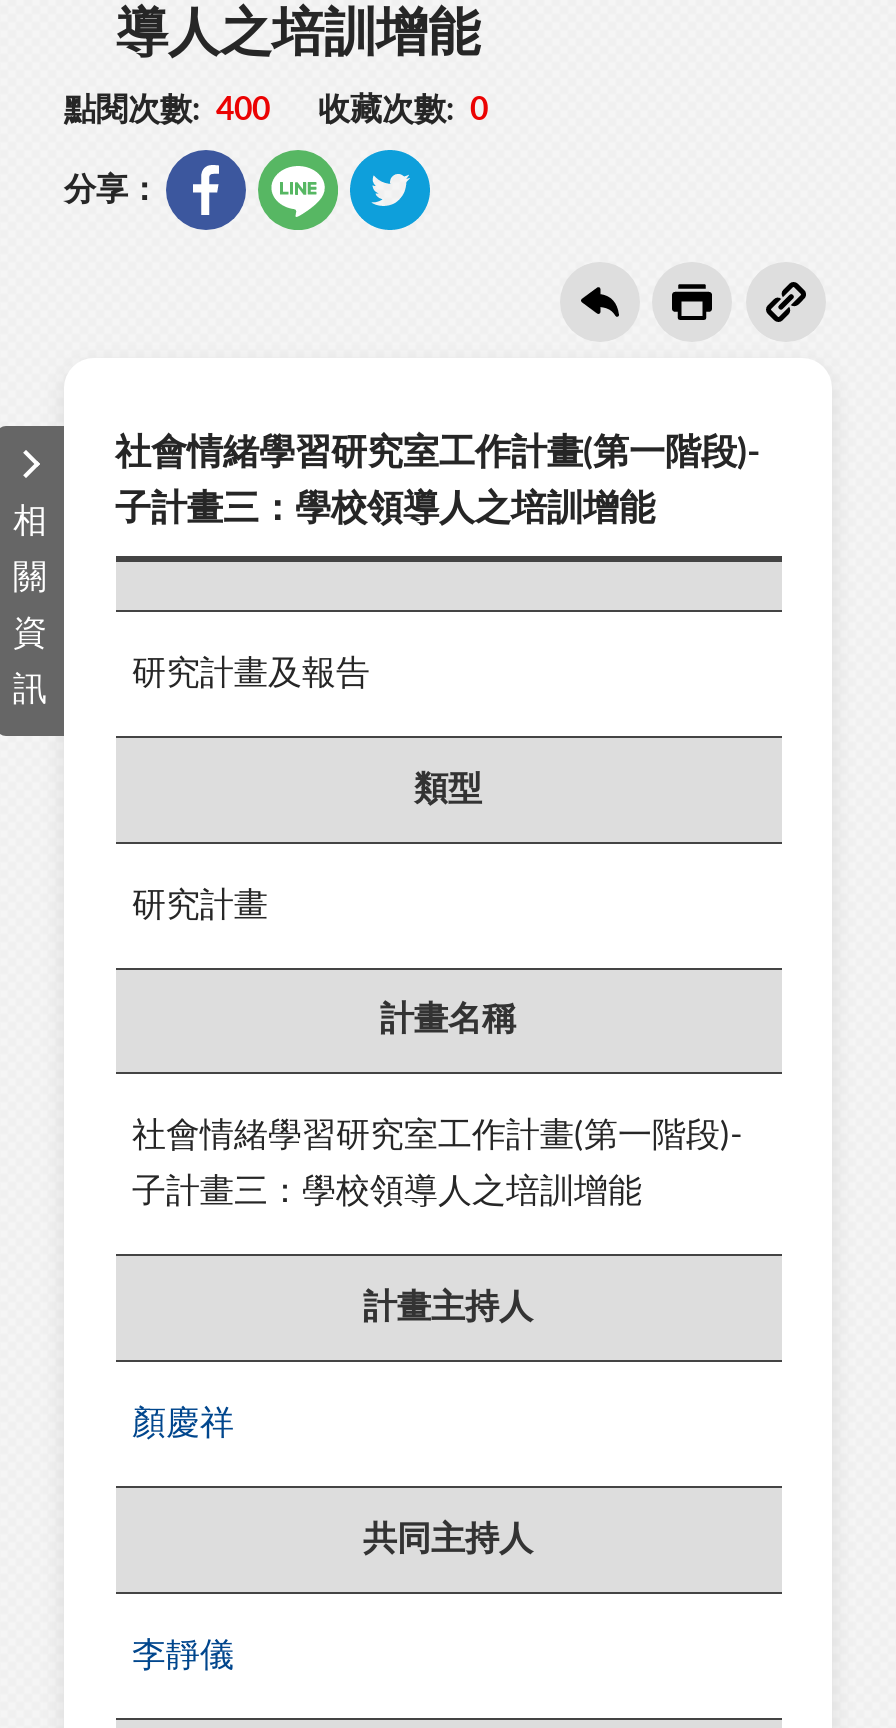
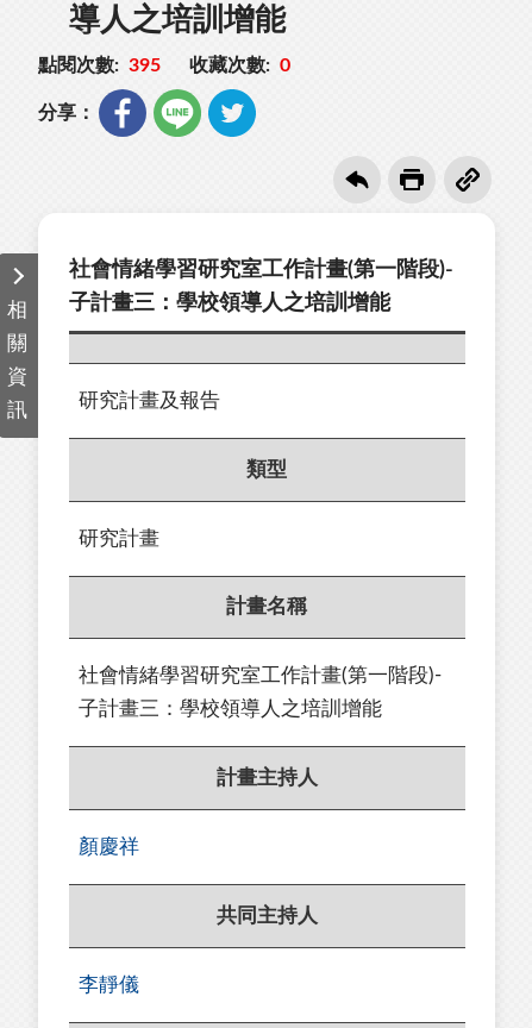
- 點閱次數: 400 收藏次數: 0
+ 點閱次數: 395 收藏次數: 0
